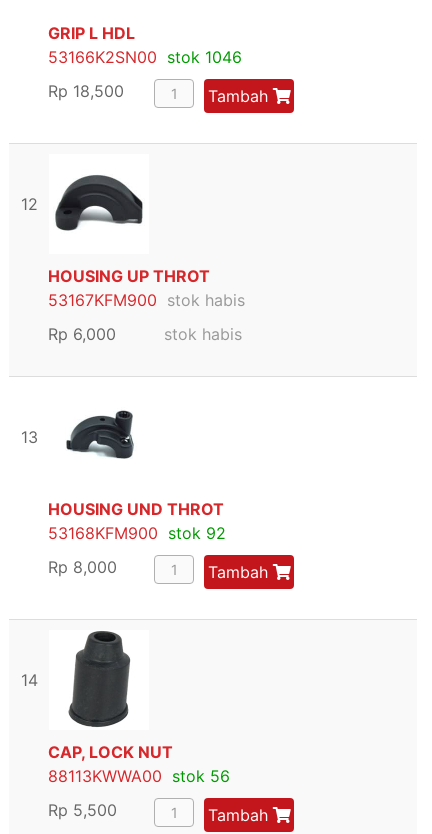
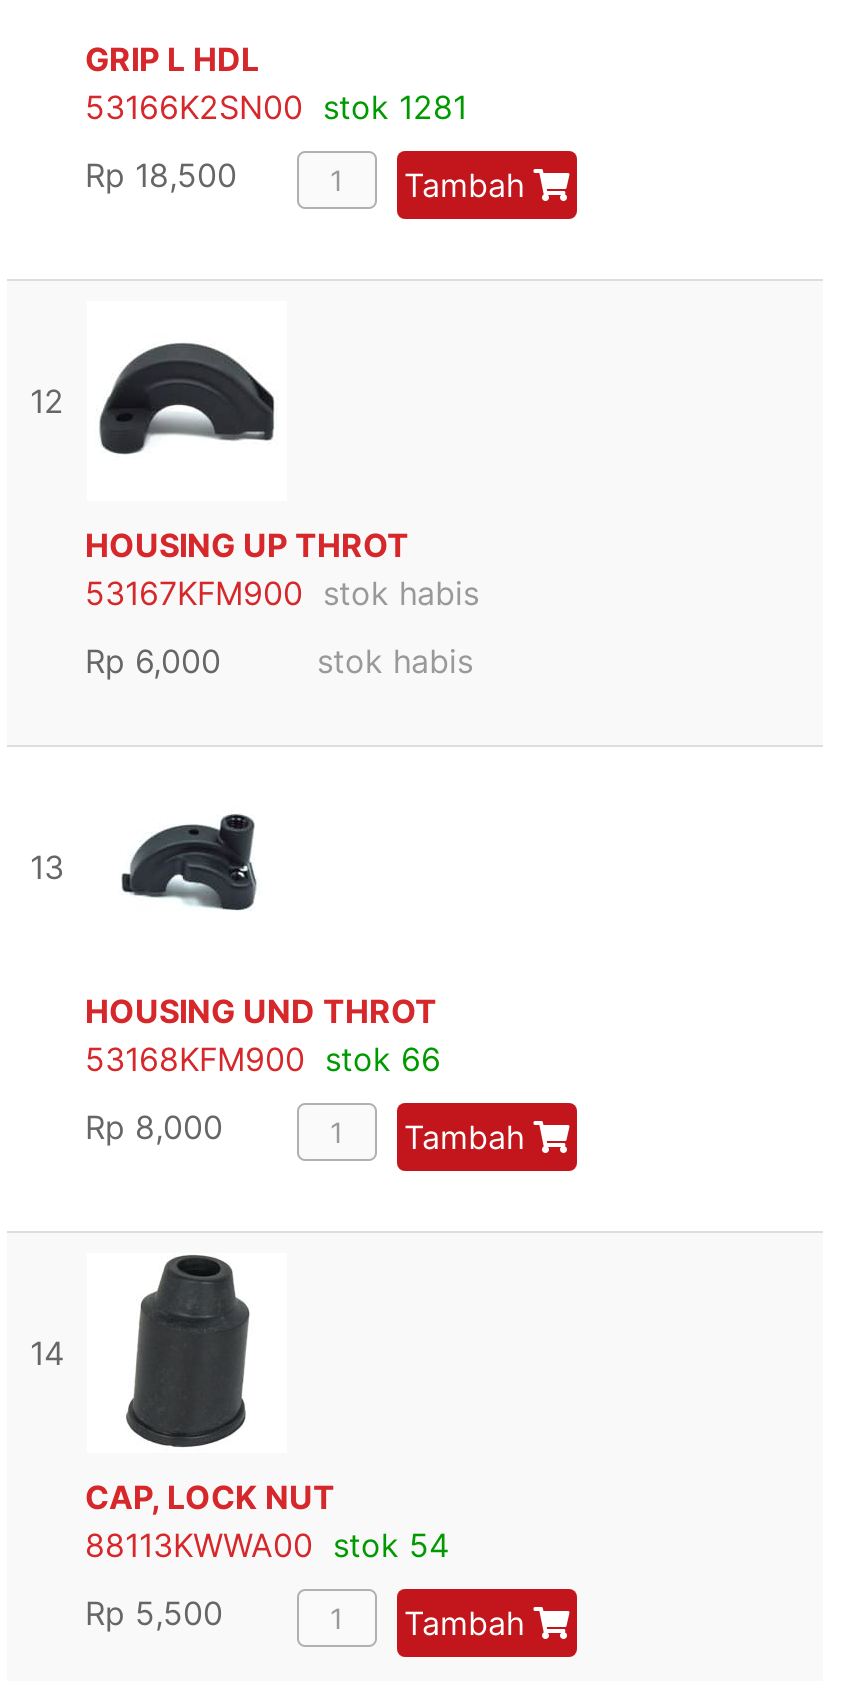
- 53166K2SN00 stok 1046
+ 53166K2SN00 stok 1281

- 53168KFM900 stok 92
+ 53168KFM900 stok 66

- 88113KWWA00 stok 56
+ 88113KWWA00 stok 54
